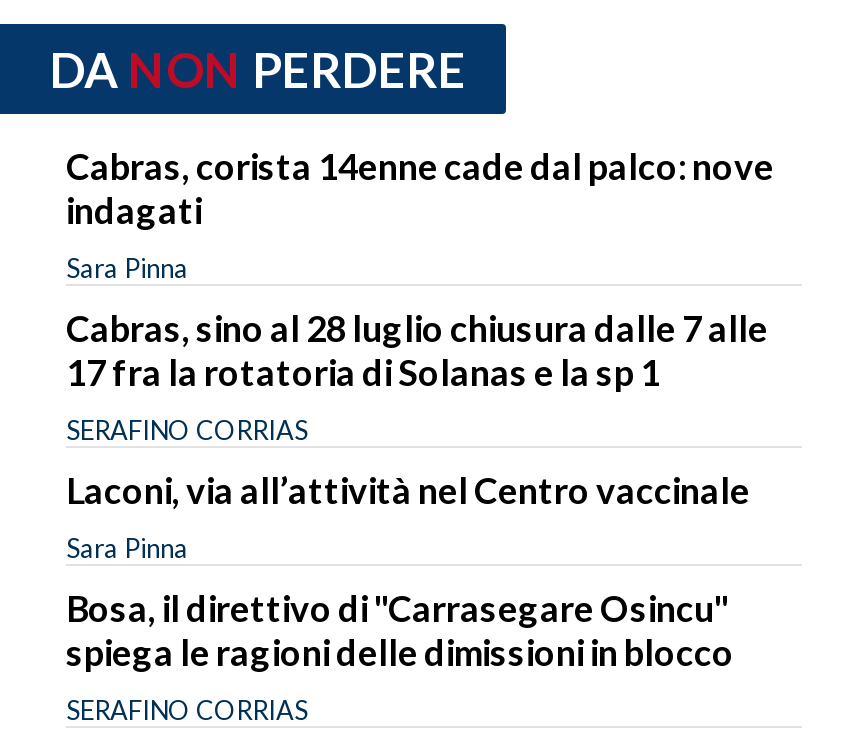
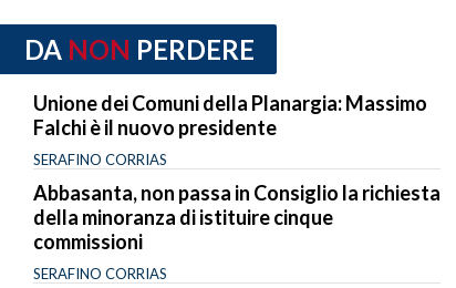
- Cabras, corista 14enne cade dal palco: nove
- indagati
- Sara Pinna
- Cabras, sino al 28 luglio chiusura dalle 7 alle
- 17 fra la rotatoria di Solanas e la sp 1
+ Unione dei Comuni della Planargia: Massimo
+ Falchi è il nuovo presidente

- Laconi, via all’attività nel Centro vaccinale
- Sara Pinna
- Bosa, il direttivo di "Carrasegare Osincu"
- spiega le ragioni delle dimissioni in blocco
+ Abbasanta, non passa in Consiglio la richiesta
+ della minoranza di istituire cinque
+ commissioni
